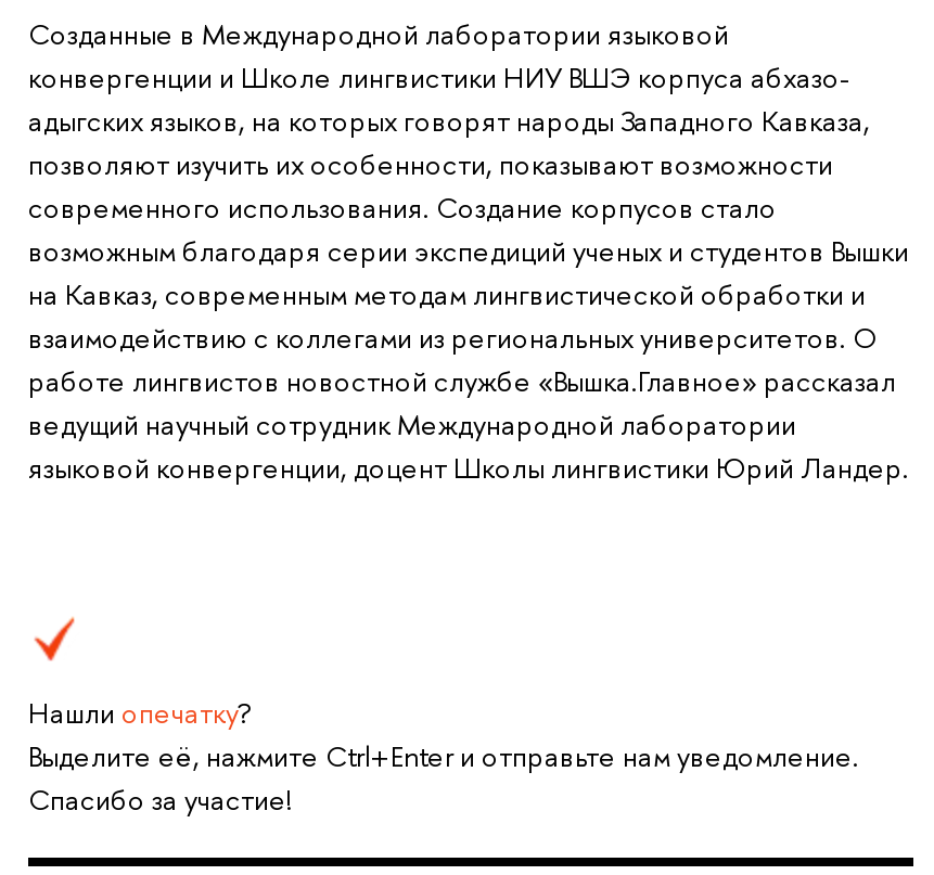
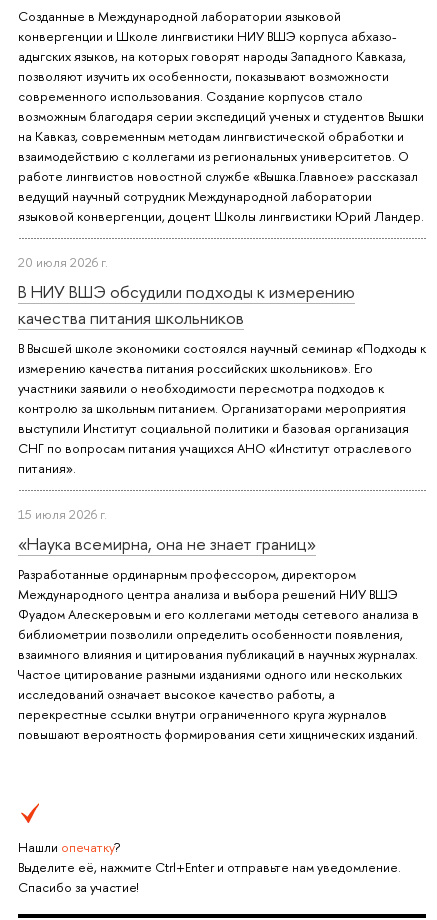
+ 20 июля 2026 г.
+ В НИУ ВШЭ обсудили подходы к измерению
+ качества питания школьников
+ В Высшей школе экономики состоялся научный семинар «Подходы к
+ измерению качества питания российских школьников». Его
+ участники заявили о необходимости пересмотра подходов к
+ контролю за школьным питанием. Организаторами мероприятия
+ выступили Институт социальной политики и базовая организация
+ СНГ по вопросам питания учащихся АНО «Институт отраслевого
+ питания».
+ 15 июля 2026 г.
+ «Наука всемирна, она не знает границ»
+ Разработанные ординарным профессором, директором
+ Международного центра анализа и выбора решений НИУ ВШЭ
+ Фуадом Алескеровым и его коллегами методы сетевого анализа в
+ библиометрии позволили определить особенности появления,
+ взаимного влияния и цитирования публикаций в научных журналах.
+ Частое цитирование разными изданиями одного или нескольких
+ исследований означает высокое качество работы, а
+ перекрестные ссылки внутри ограниченного круга журналов
+ повышают вероятность формирования сети хищнических изданий.
